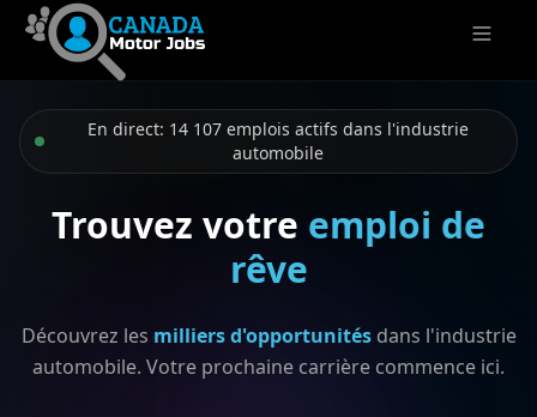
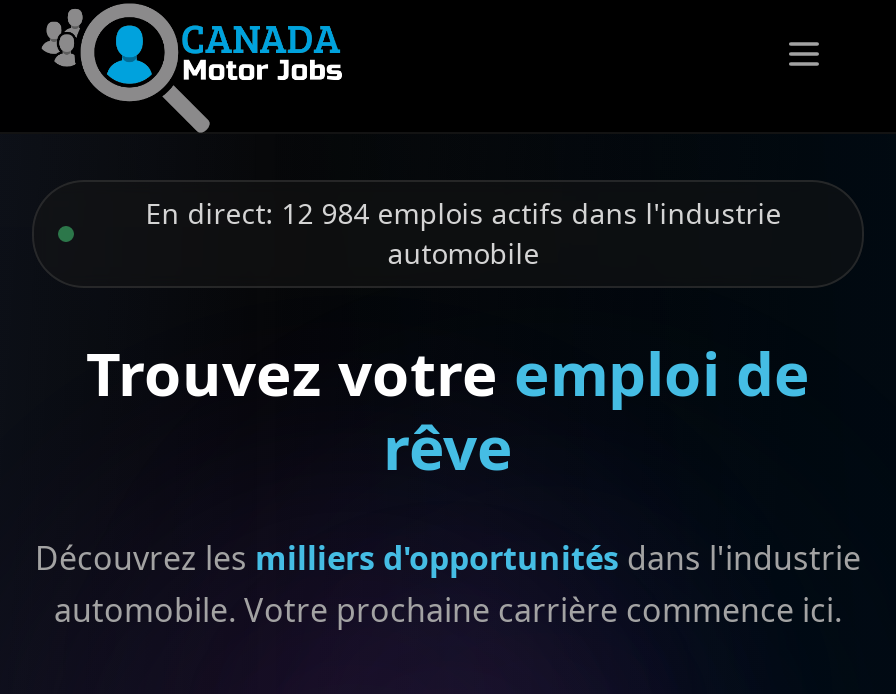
- En direct: 14 107 emplois actifs dans l'industrie
+ En direct: 12 984 emplois actifs dans l'industrie
